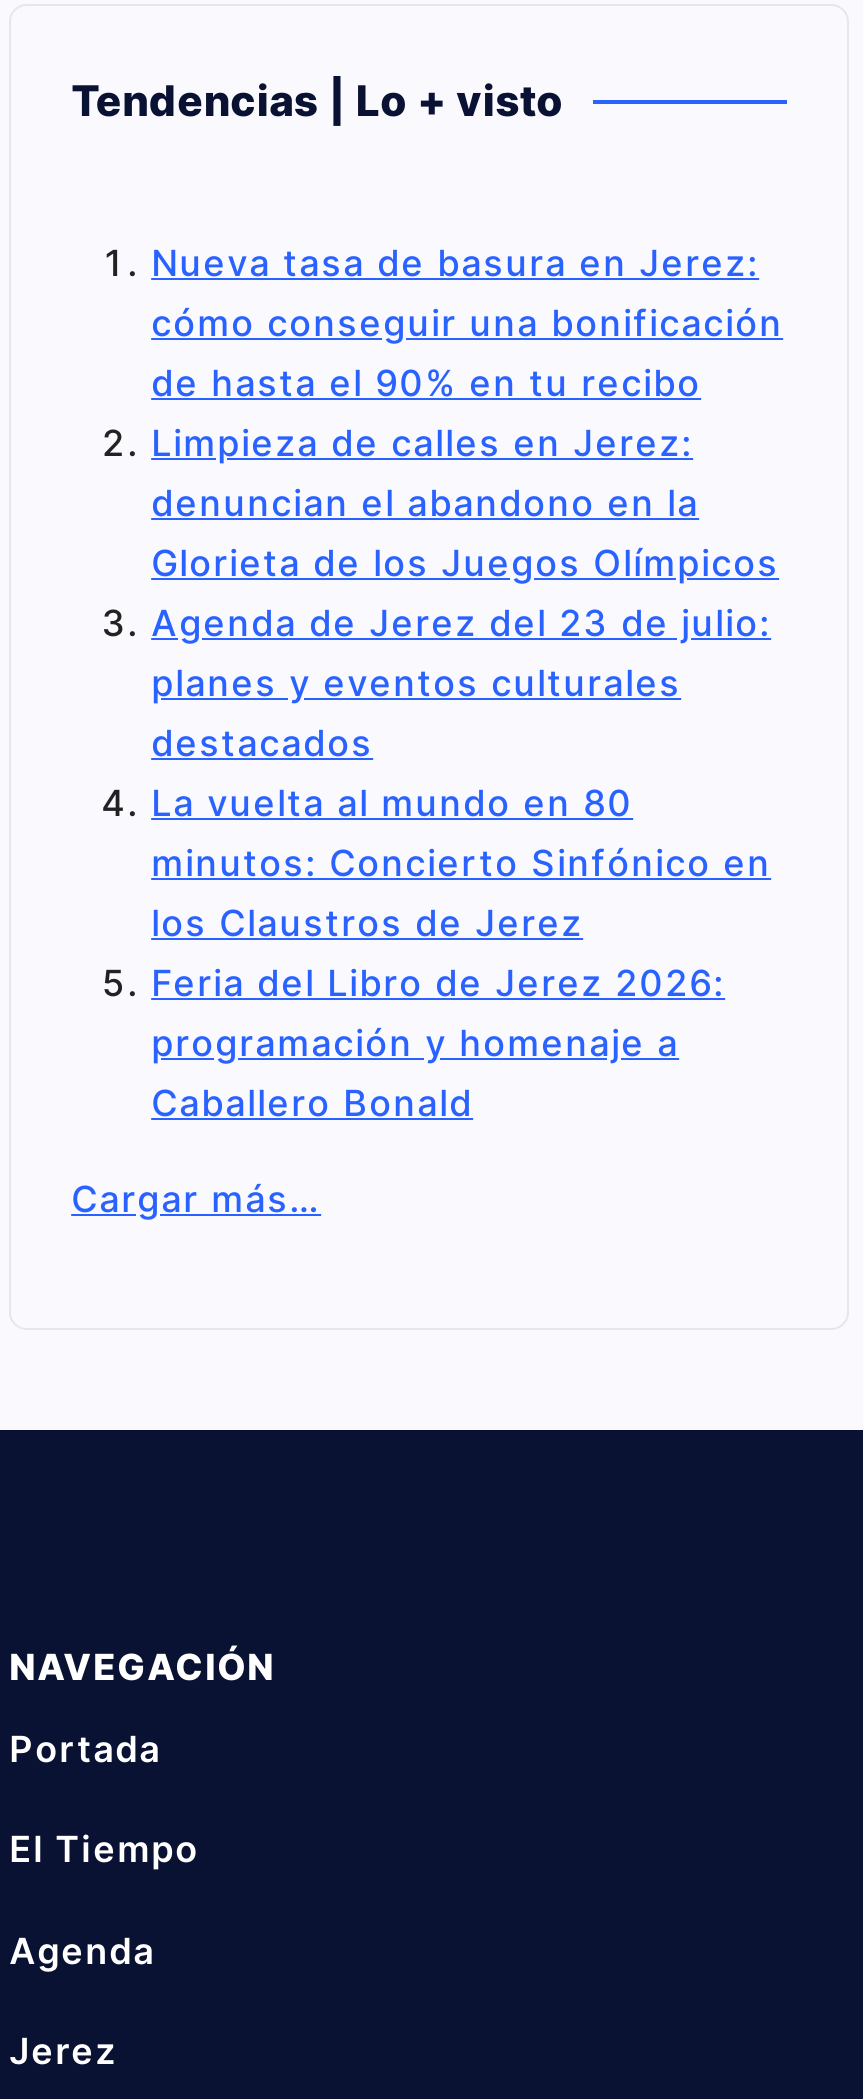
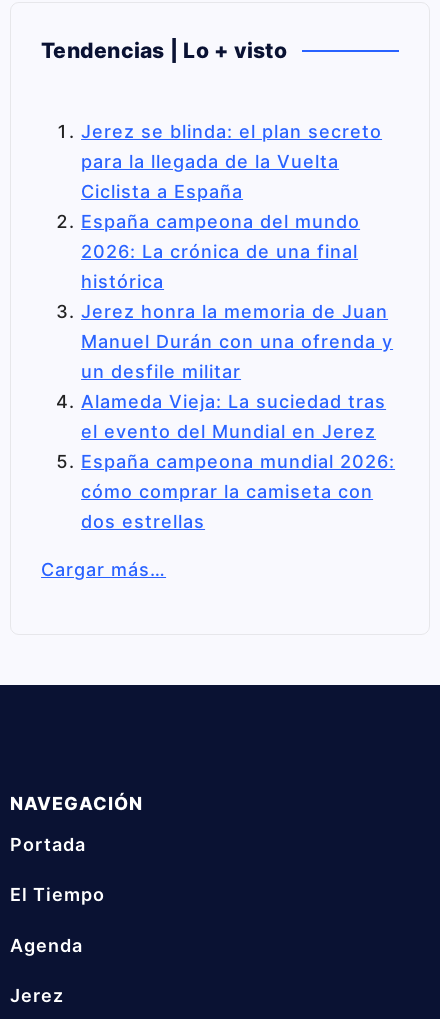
- Nueva tasa de basura en Jerez:
- cómo conseguir una bonificación
- de hasta el 90% en tu recibo
- Limpieza de calles en Jerez:
- denuncian el abandono en la
- Glorieta de los Juegos Olímpicos
- Agenda de Jerez del 23 de julio:
- planes y eventos culturales
- destacados
- La vuelta al mundo en 80
- minutos: Concierto Sinfónico en
- los Claustros de Jerez
- Feria del Libro de Jerez 2026:
- programación y homenaje a
- Caballero Bonald
+ Jerez se blinda: el plan secreto
+ para la llegada de la Vuelta
+ Ciclista a España
+ España campeona del mundo
+ 2026: La crónica de una final
+ histórica
+ Jerez honra la memoria de Juan
+ Manuel Durán con una ofrenda y
+ un desfile militar
+ Alameda Vieja: La suciedad tras
+ el evento del Mundial en Jerez
+ España campeona mundial 2026:
+ cómo comprar la camiseta con
+ dos estrellas
